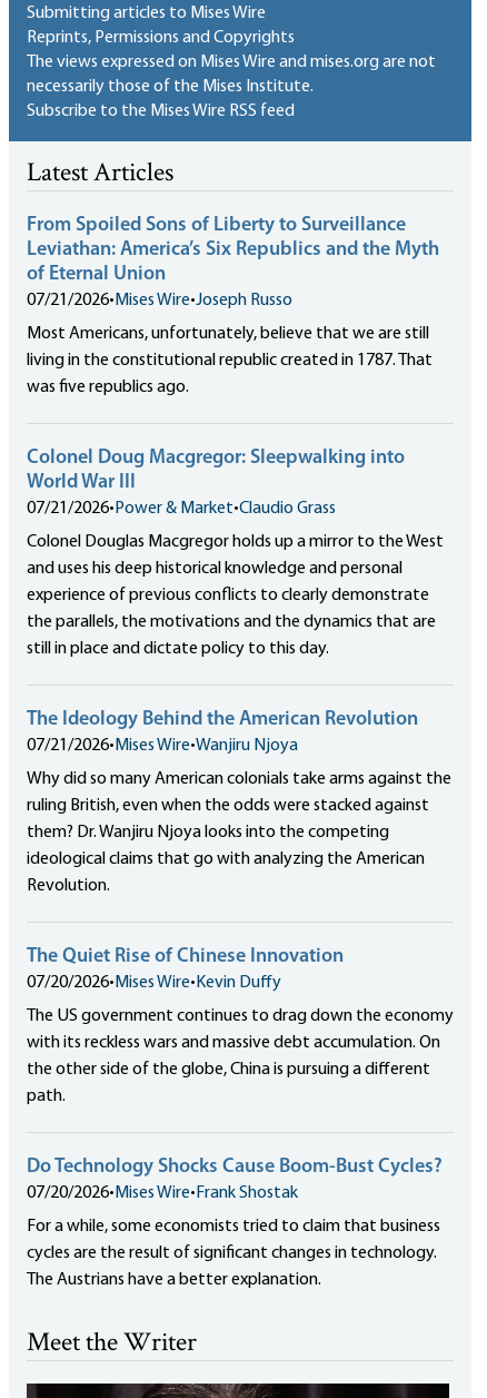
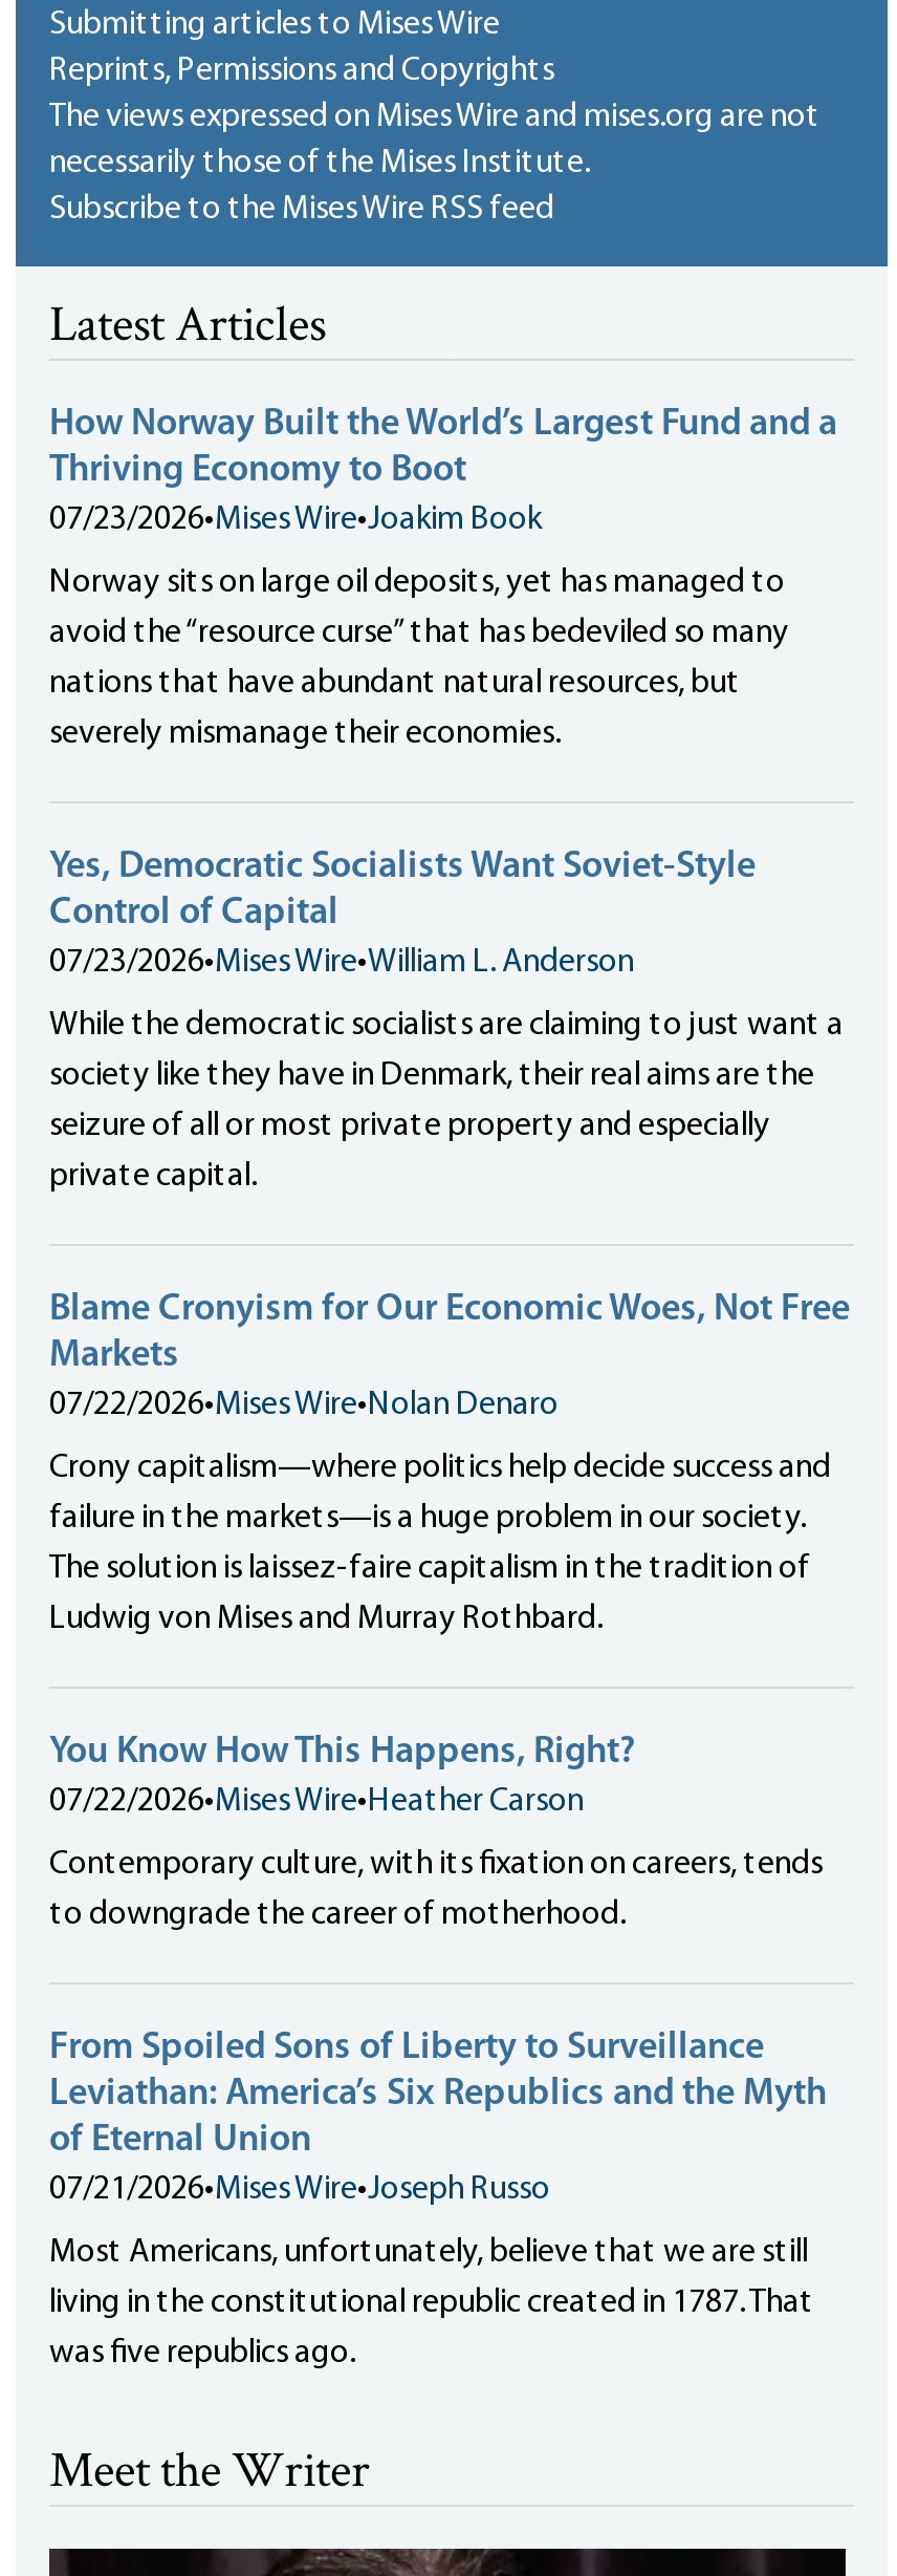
+ How Norway Built the World’s Largest Fund and a
+ Thriving Economy to Boot
+ 07/23/2026•Mises Wire•Joakim Book
+ Norway sits on large oil deposits, yet has managed to
+ avoid the “resource curse” that has bedeviled so many
+ nations that have abundant natural resources, but
+ severely mismanage their economies.
+ Yes, Democratic Socialists Want Soviet-Style
+ Control of Capital
+ 07/23/2026•Mises Wire•William L. Anderson
+ While the democratic socialists are claiming to just want a
+ society like they have in Denmark, their real aims are the
+ seizure of all or most private property and especially
+ private capital.
+ Blame Cronyism for Our Economic Woes, Not Free
+ Markets
+ 07/22/2026•Mises Wire•Nolan Denaro
+ Crony capitalism—where politics help decide success and
+ failure in the markets—is a huge problem in our society.
+ The solution is laissez-faire capitalism in the tradition of
+ Ludwig von Mises and Murray Rothbard.
+ You Know How This Happens, Right?
+ 07/22/2026•Mises Wire•Heather Carson
+ Contemporary culture, with its fixation on careers, tends
+ to downgrade the career of motherhood.

moved down: From Spoiled Sons of Liberty to Surveillance | Leviathan: America’s Six Republics and the Myth | of Eternal Union | 07/21/2026•Mises Wire•Joseph Russo | Most Americans, unfortunately, believe that we are still | living in the constitutional republic created in 1787. That | was five republics ago.

- Colonel Doug Macgregor: Sleepwalking into
- World War III
- 07/21/2026• Power & Market•Claudio Grass
- Colonel Douglas Macgregor holds up a mirror to the West
- and uses his deep historical knowledge and personal
- experience of previous conflicts to clearly demonstrate
- the parallels, the motivations and the dynamics that are
- still in place and dictate policy to this day.
- The Ideology Behind the American Revolution
- 07/21/2026• Mises Wire•Wanjiru Njoya
- Why did so many American colonials take arms against the
- ruling British, even when the odds were stacked against
- them? Dr. Wanjiru Njoya looks into the competing
- ideological claims that go with analyzing the American
- Revolution.
- The Quiet Rise of Chinese Innovation
- 07/20/2026• Mises Wire• Kevin Duffy
- The US government continues to drag down the economy
- with its reckless wars and massive debt accumulation. On
- the other side of the globe, China is pursuing a different
- path.
- Do Technology Shocks Cause Boom-Bust Cycles?
- 07/20/2026• Mises Wire• Frank Shostak
- For a while, some economists tried to claim that business
- cycles are the result of significant changes in technology.
- The Austrians have a better explanation.
